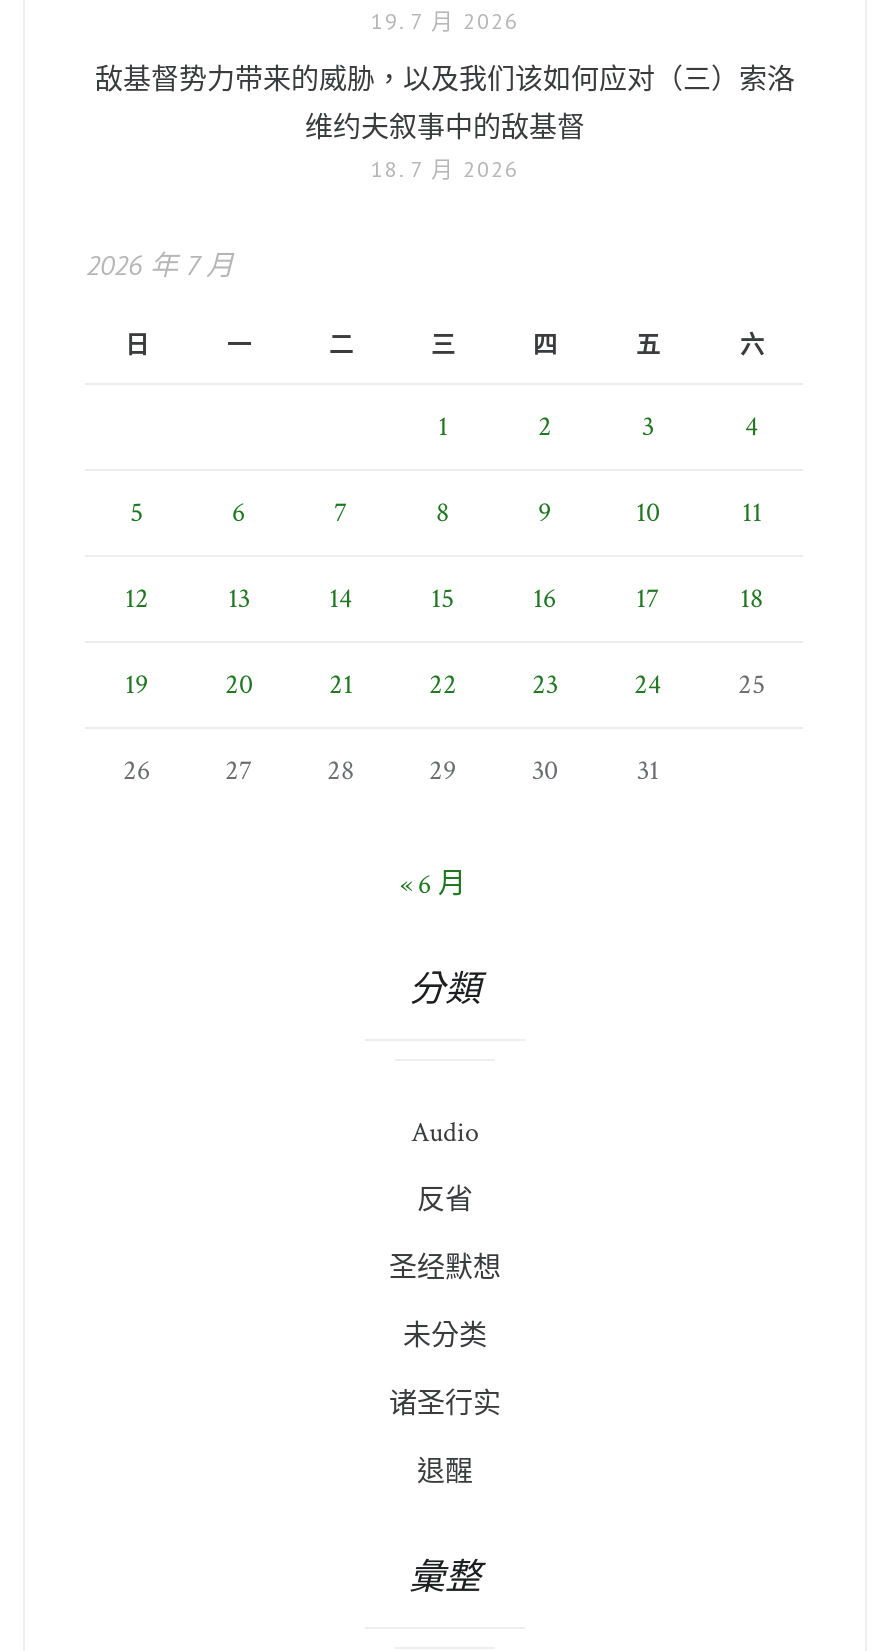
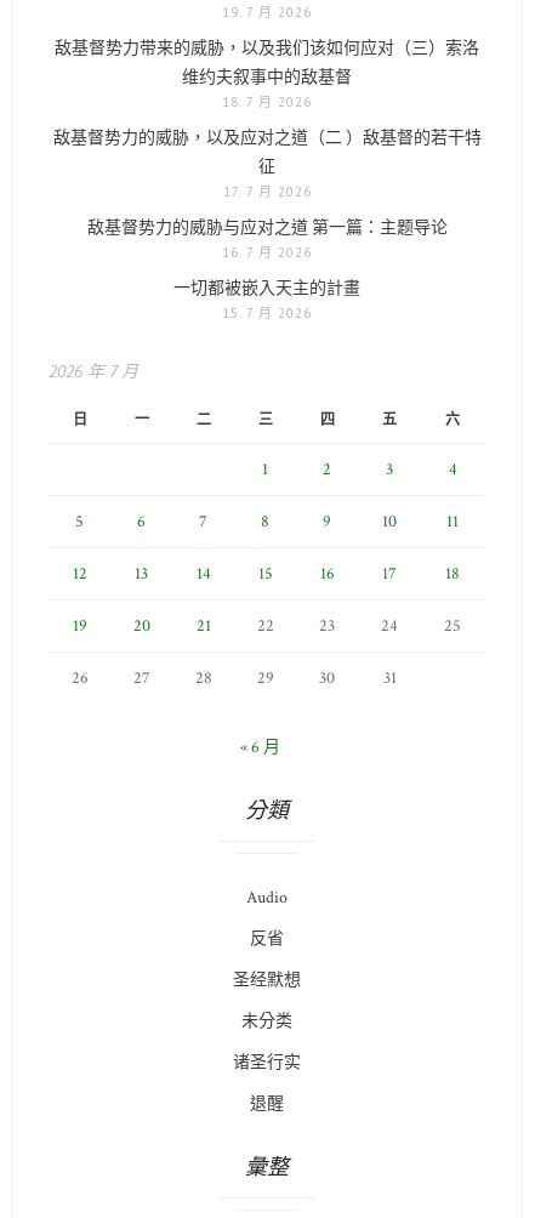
+ 敌基督势力的威胁，以及应对之道（二 ）敌基督的若干特
+ 征
+ 17. 7 月 2026
+ 敌基督势力的威胁与应对之道 第一篇：主题导论
+ 16. 7 月 2026
+ 一切都被嵌入天主的計畫
+ 15. 7 月 2026
